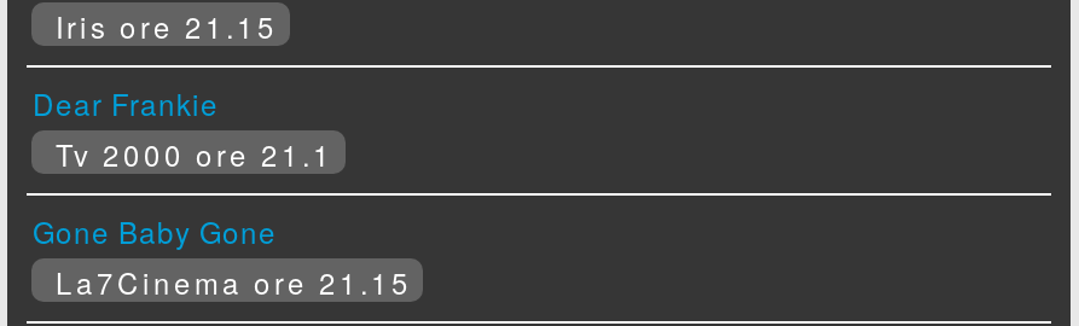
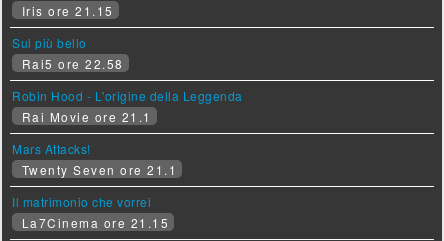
- Dear Frankie
- Tv 2000 ore 21.1
- Gone Baby Gone
+ Sul più bello
+ Rai5 ore 22.58
+ Robin Hood - L'origine della Leggenda
+ Rai Movie ore 21.1
+ Mars Attacks!
+ Twenty Seven ore 21.1
+ Il matrimonio che vorrei
